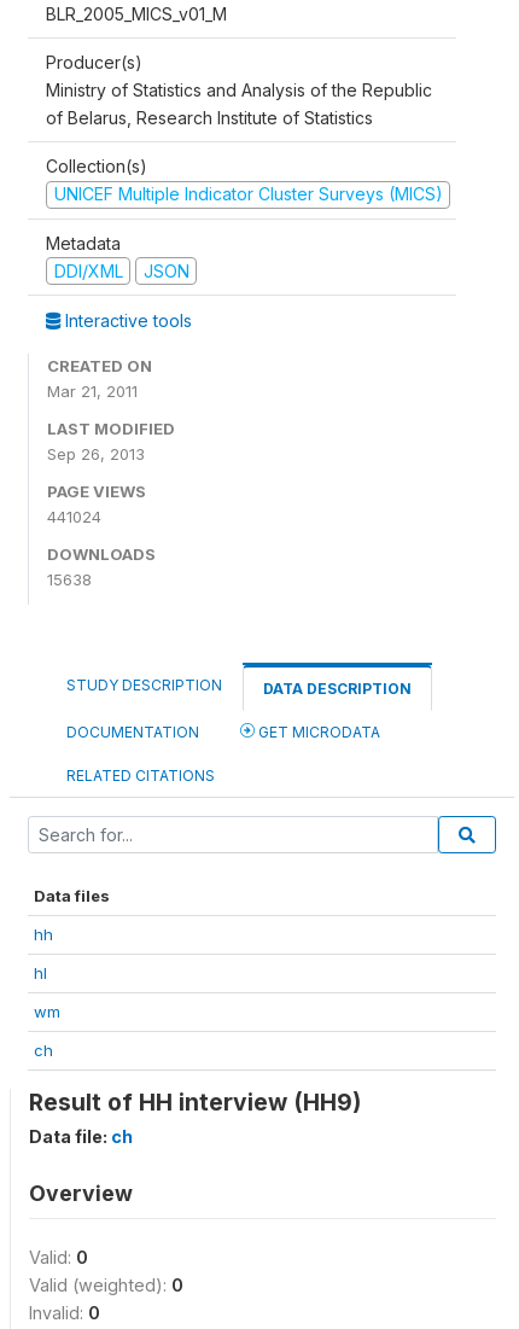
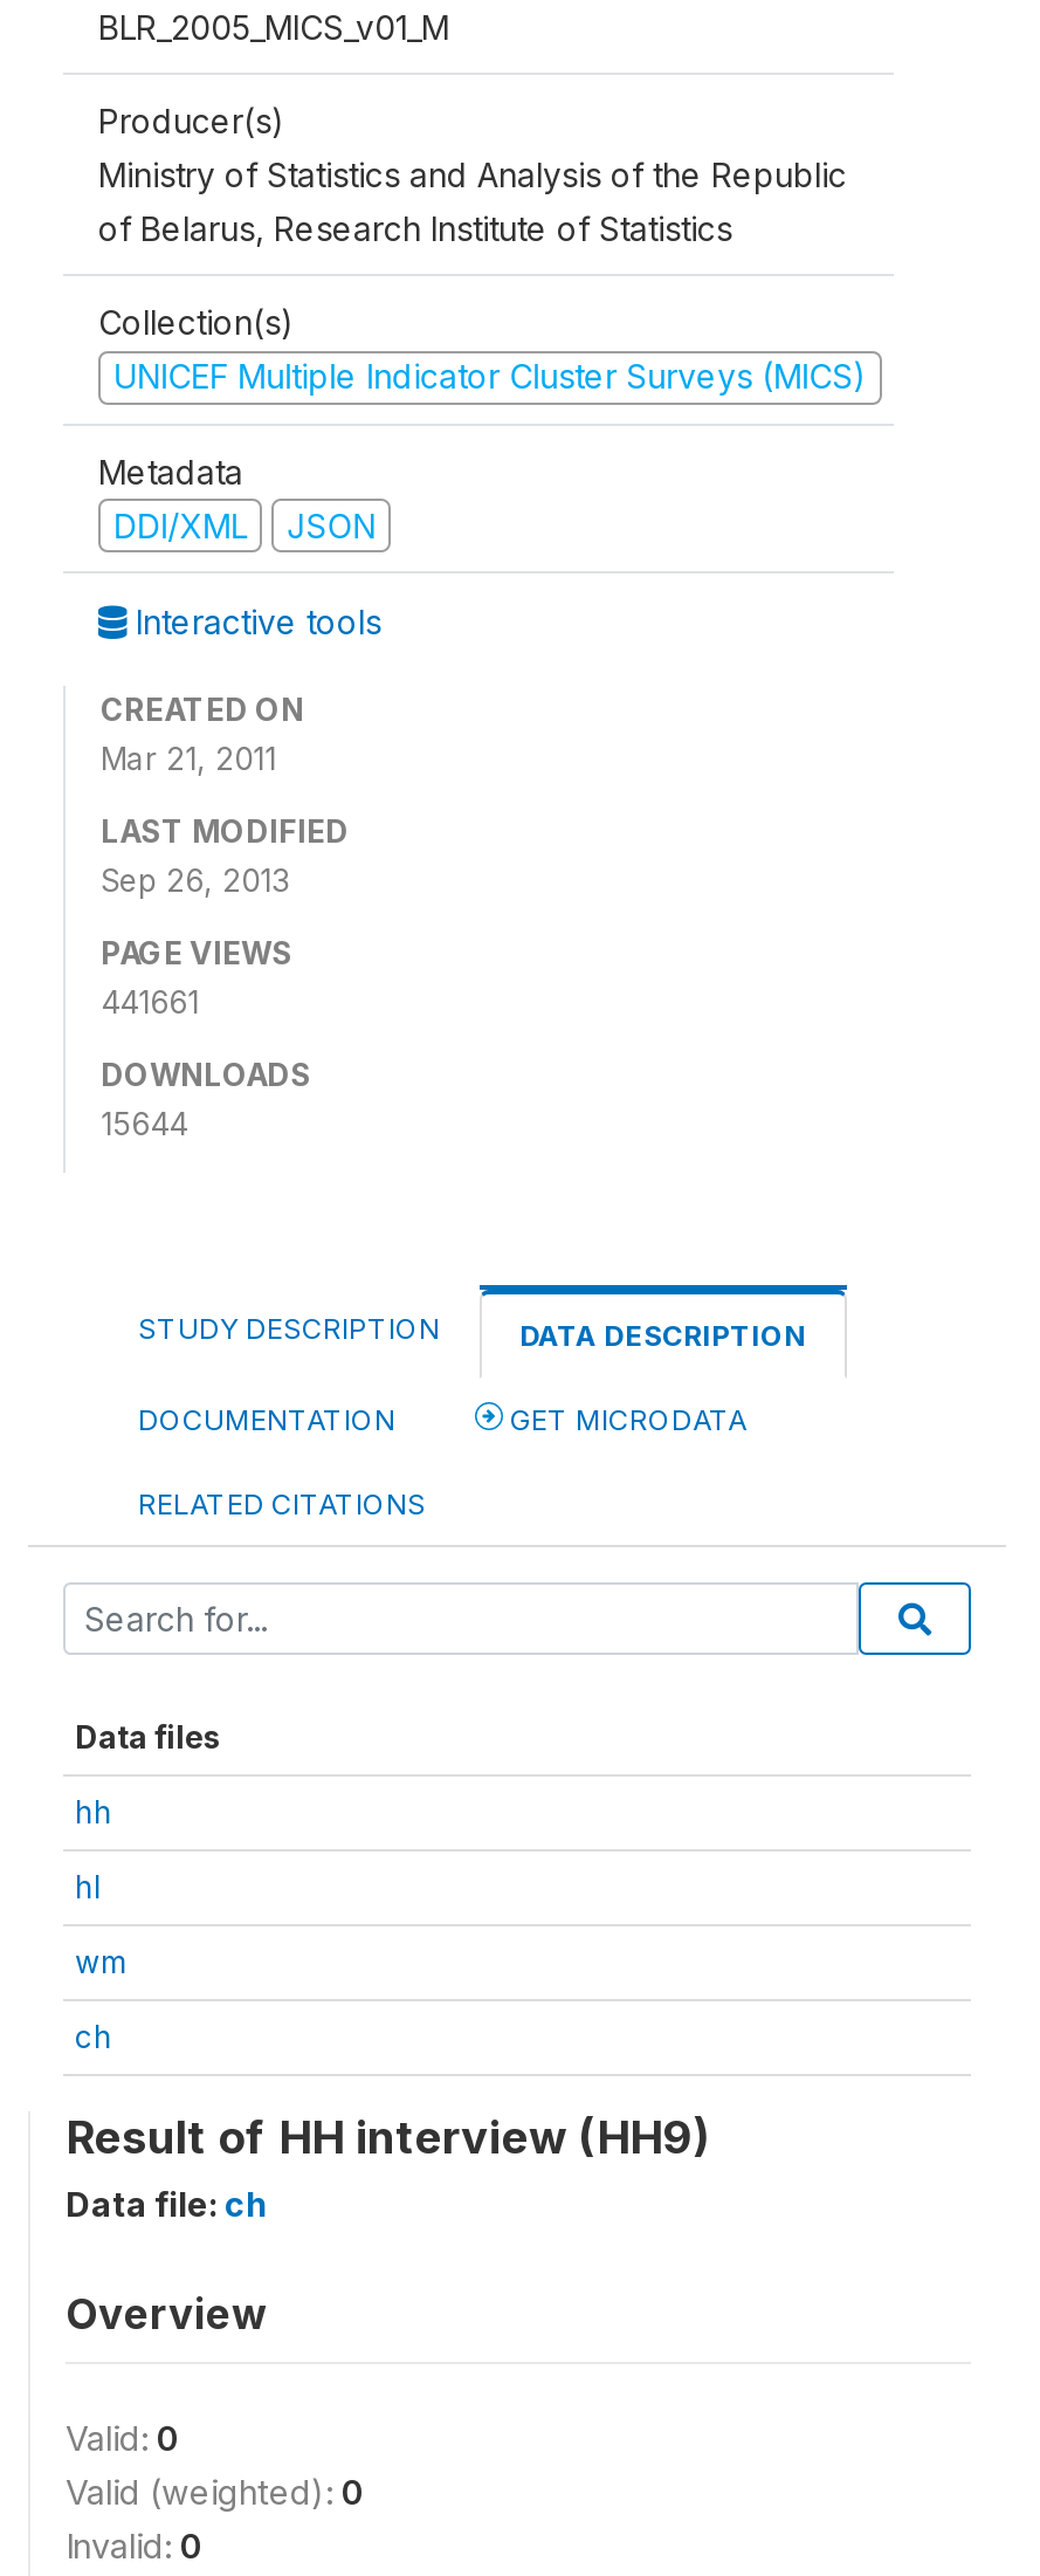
- 441024
+ 441661

- 15638
+ 15644
